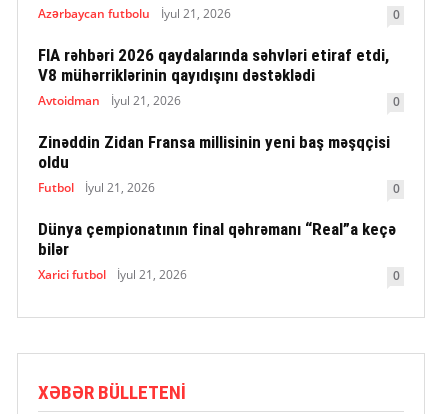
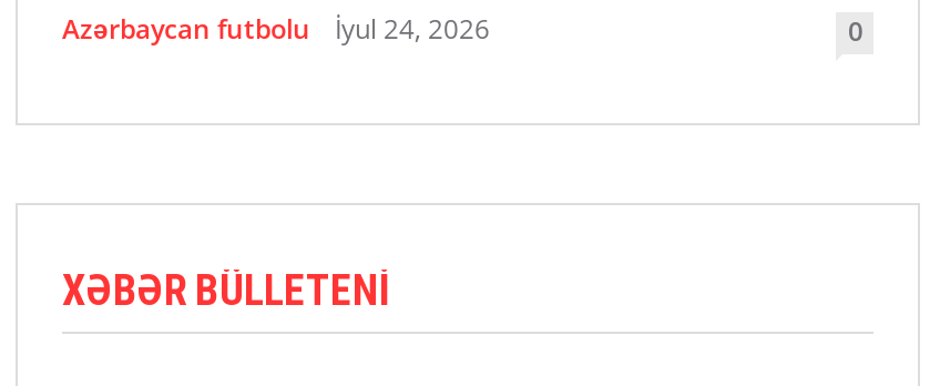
- İyul 21, 2026
- 0
- FIA rəhbəri 2026 qaydalarında səhvləri etiraf etdi,
- V8 mühərriklərinin qayıdışını dəstəklədi
- Avtoidman
- İyul 21, 2026
- 0
- Zinəddin Zidan Fransa millisinin yeni baş məşqçisi
- oldu
- Futbol
- İyul 21, 2026
- 0
- Dünya çempionatının final qəhrəmanı “Real”a keçə
- bilər
- Xarici futbol
- İyul 21, 2026
+ İyul 24, 2026
